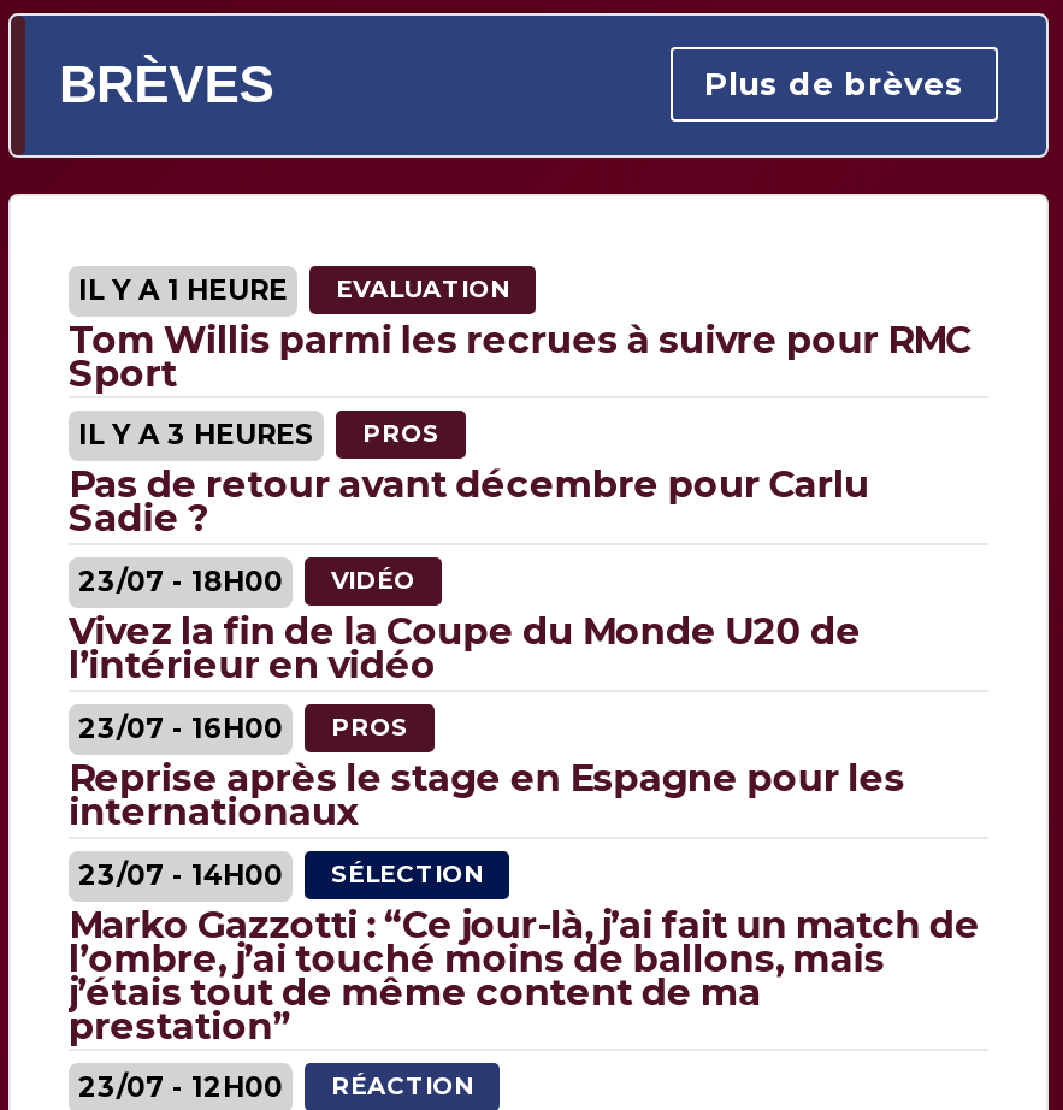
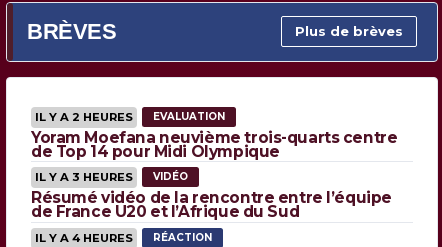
- IL Y A 1 HEURE EVALUATION
+ IL Y A 2 HEURES EVALUATION

- Tom Willis parmi les recrues à suivre pour RMC
- Sport
+ Yoram Moefana neuvième trois-quarts centre
+ de Top 14 pour Midi Olympique

- PROS
- Pas de retour avant décembre pour Carlu
- Sadie ?
- 23/07 - 18H00

- Vivez la fin de la Coupe du Monde U20 de
- l’intérieur en vidéo
- 23/07 - 16H00
- PROS
- Reprise après le stage en Espagne pour les
- internationaux
- 23/07 - 14H00
- SÉLECTION
- Marko Gazzotti : “Ce jour-là, j’ai fait un match de
- l’ombre, j’ai touché moins de ballons, mais
- j’étais tout de même content de ma
- prestation”
- 23/07 - 12H00
+ Résumé vidéo de la rencontre entre l’équipe
+ de France U20 et l’Afrique du Sud
+ IL Y A 4 HEURES
